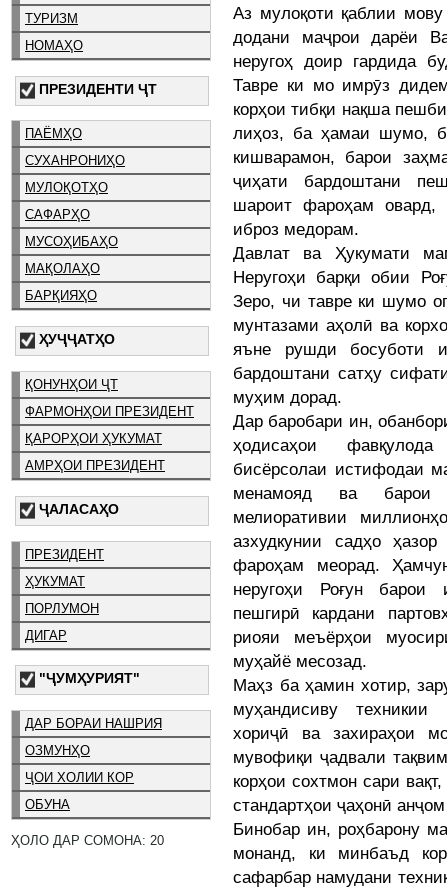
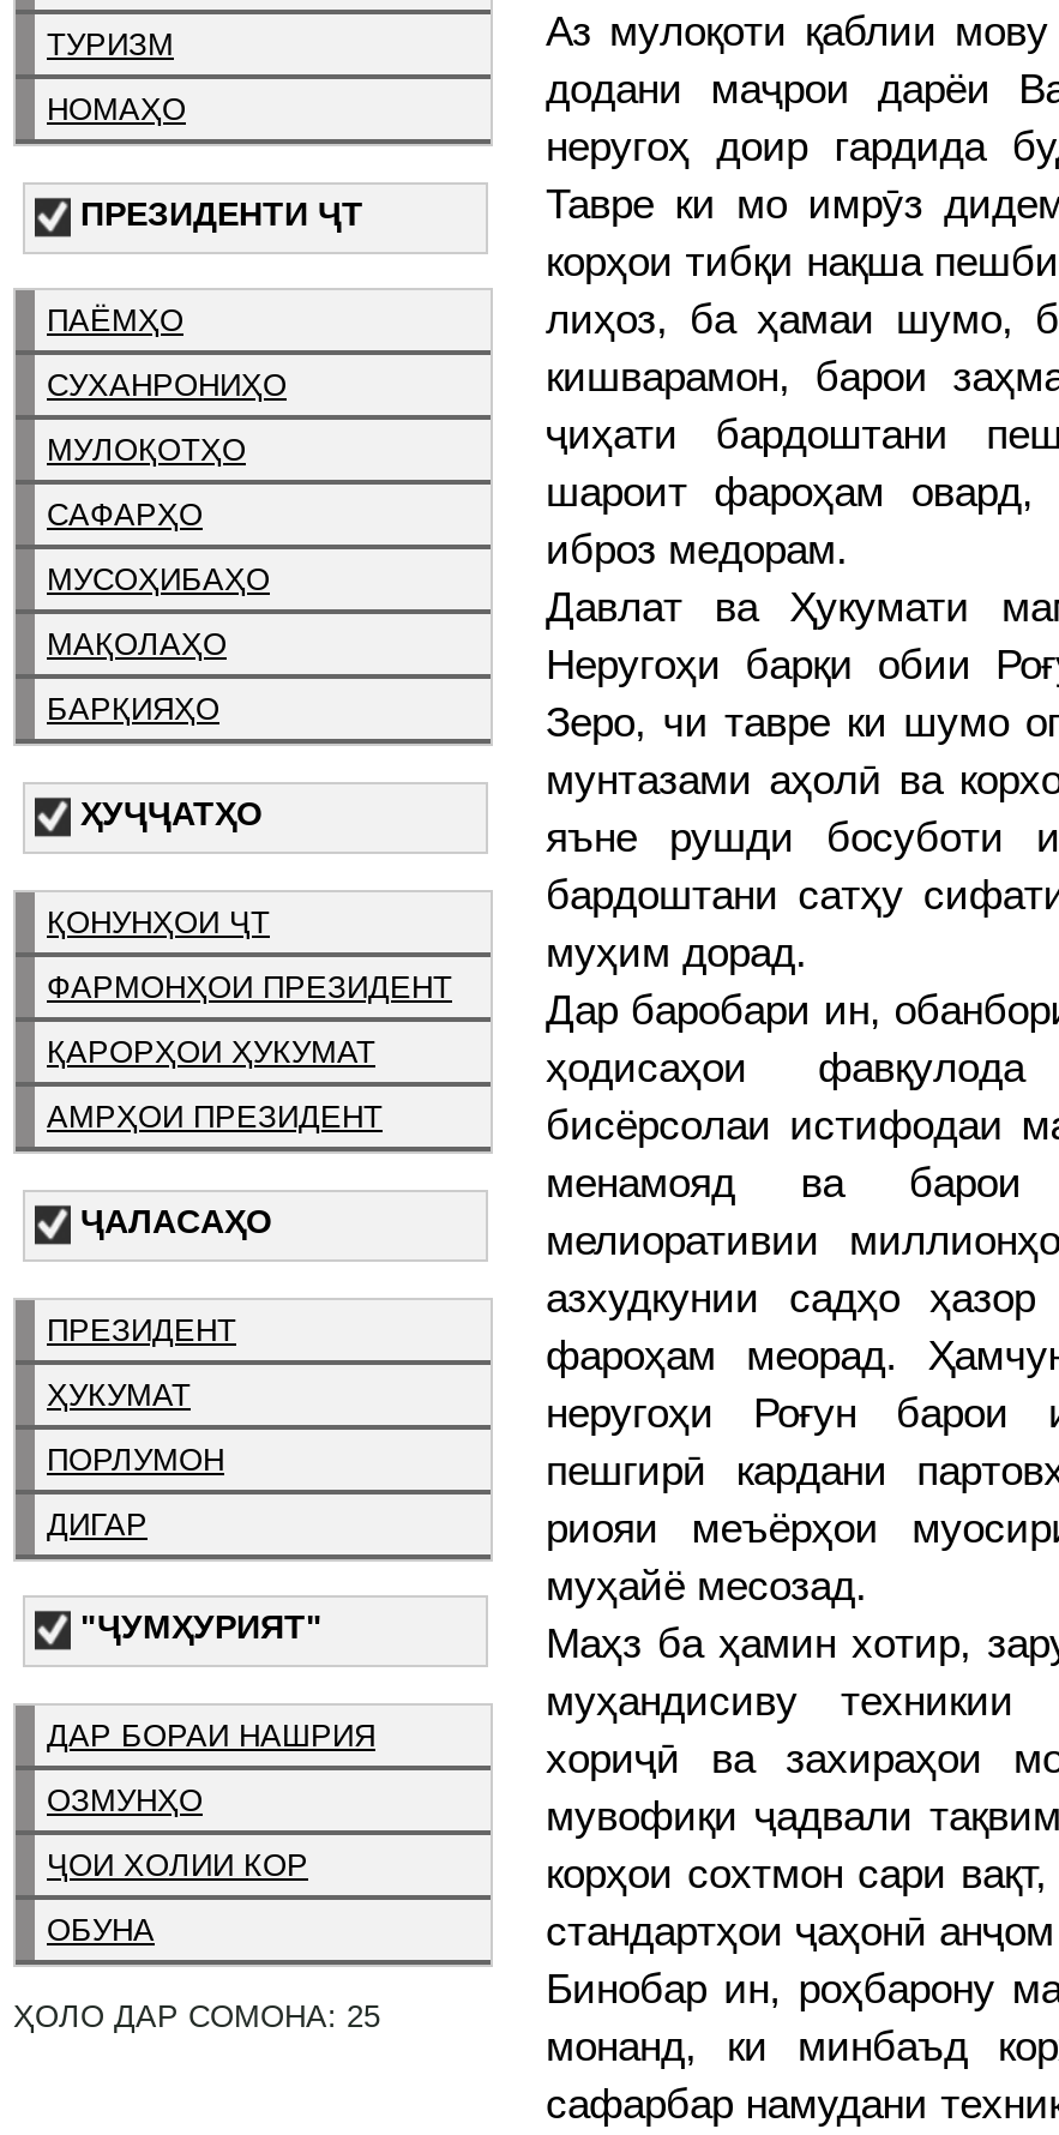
- ҲОЛО ДАР СОМОНА: 20
+ ҲОЛО ДАР СОМОНА: 25
